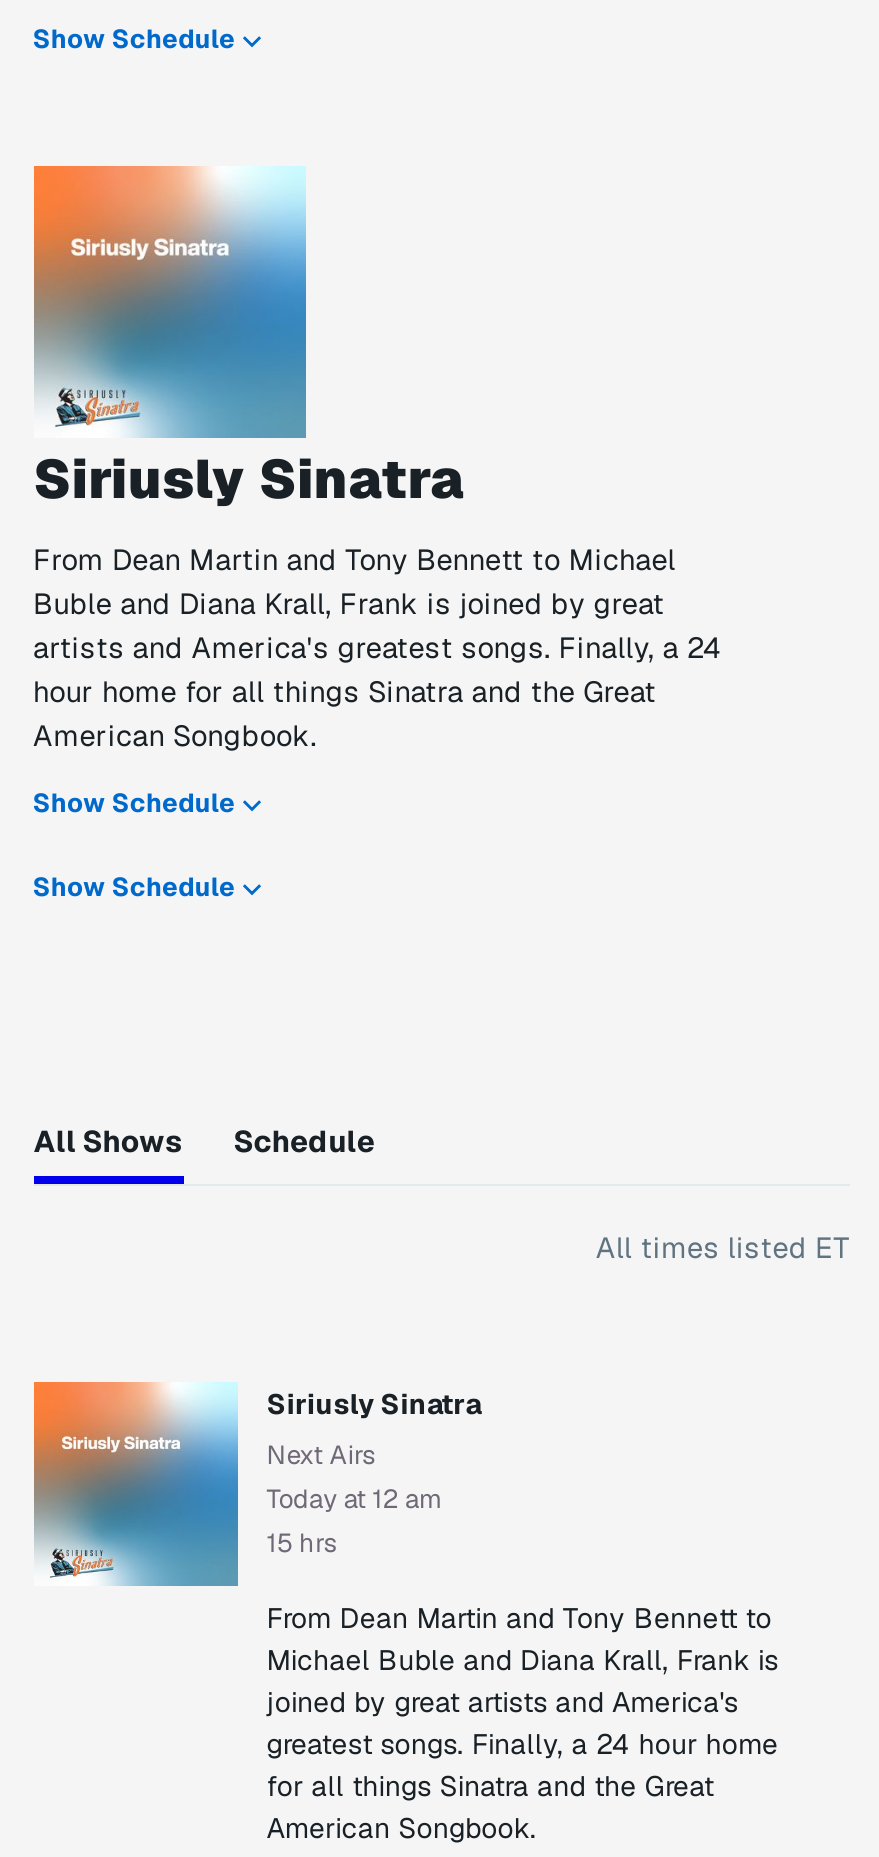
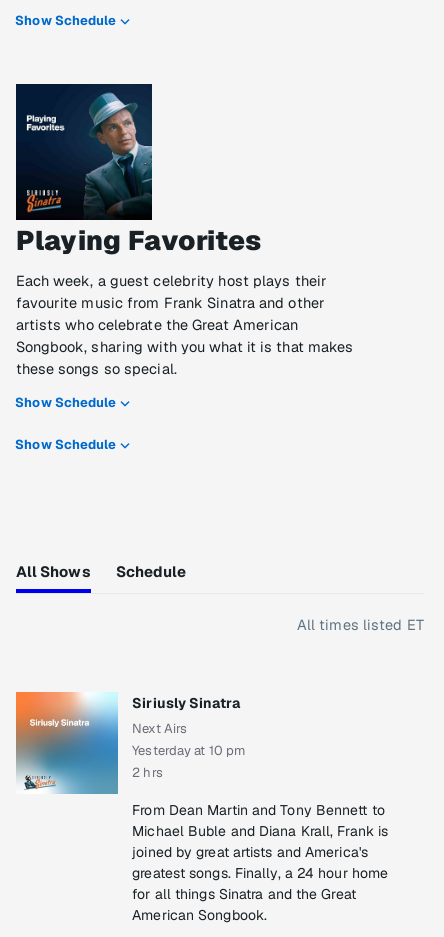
- [image]
- Siriusly Sinatra
- From Dean Martin and Tony Bennett to Michael
- Buble and Diana Krall, Frank is joined by great
- artists and America's greatest songs. Finally, a 24
- hour home for all things Sinatra and the Great
- American Songbook.
+ [image]
+ Playing Favorites
+ Each week, a guest celebrity host plays their
+ favourite music from Frank Sinatra and other
+ artists who celebrate the Great American
+ Songbook, sharing with you what it is that makes
+ these songs so special.

- Today at 12 am
+ Yesterday at 10 pm

- 15 hrs
+ 2 hrs
